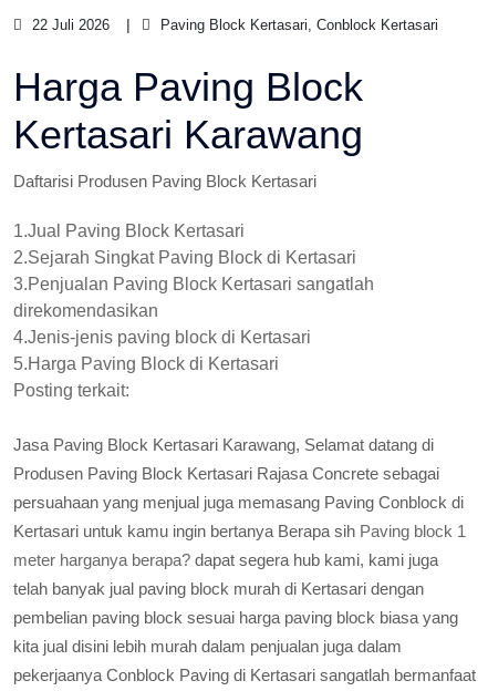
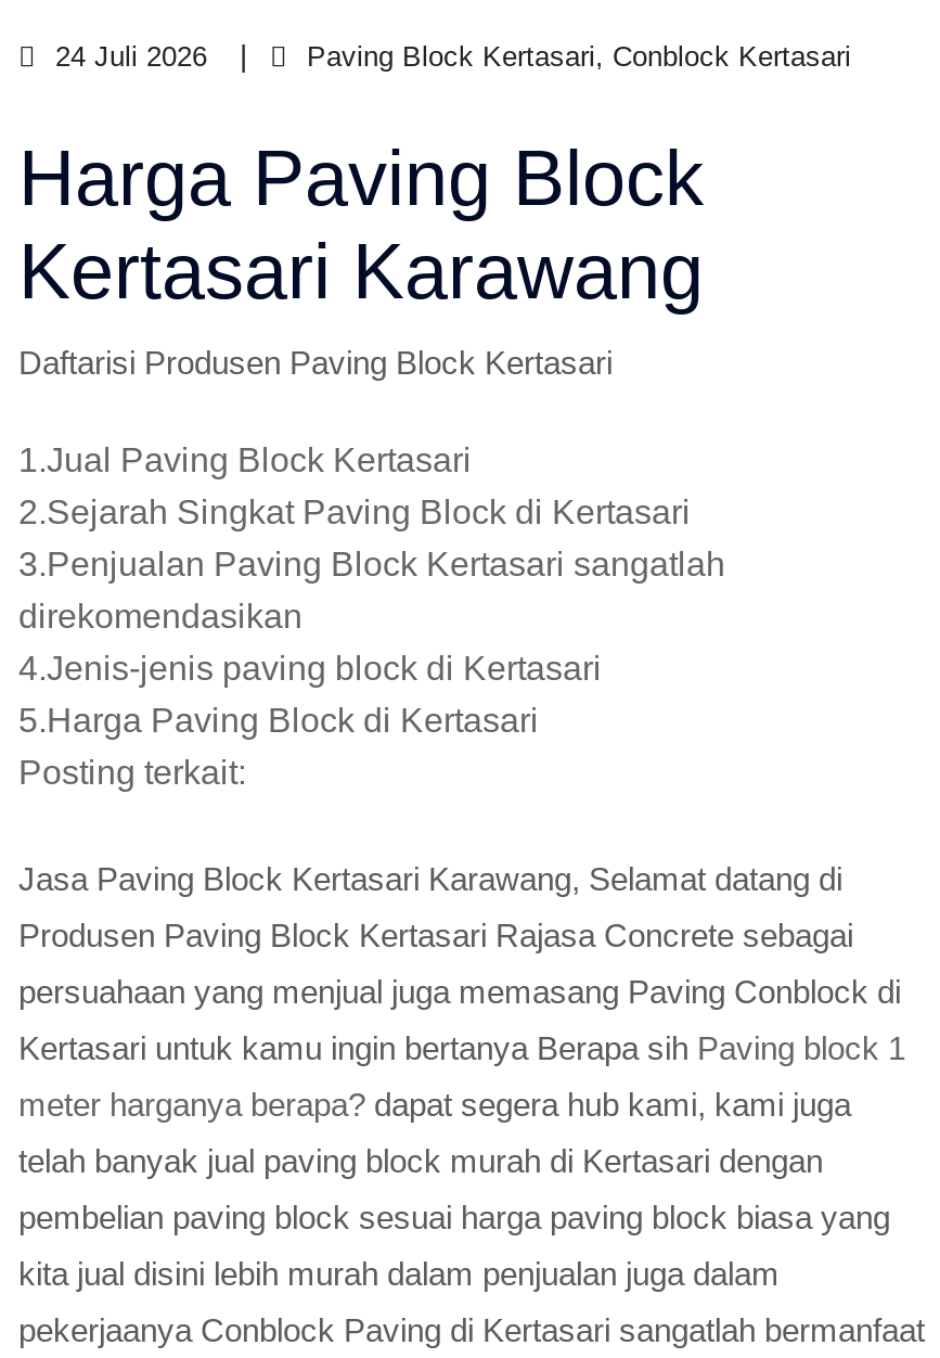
- 22 Juli 2026
+ 24 Juli 2026
